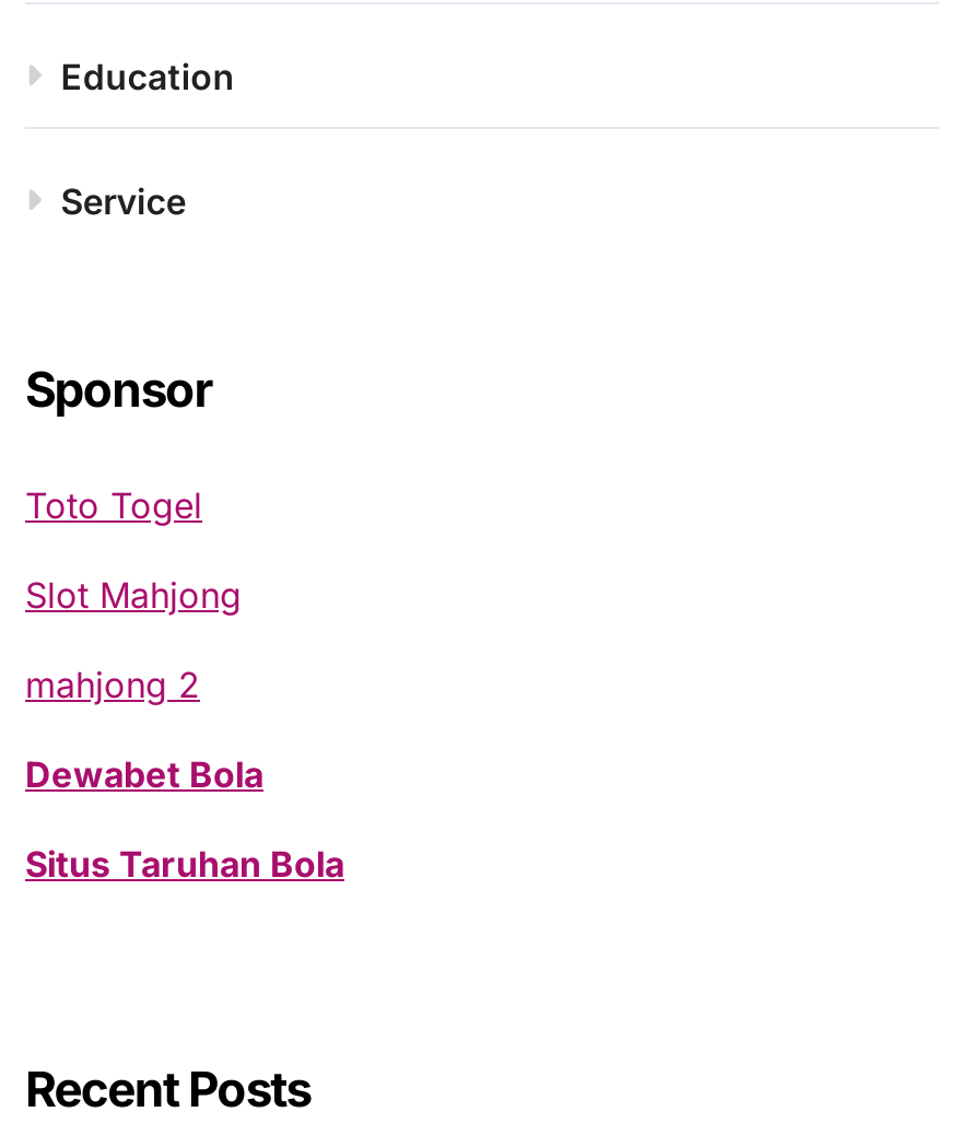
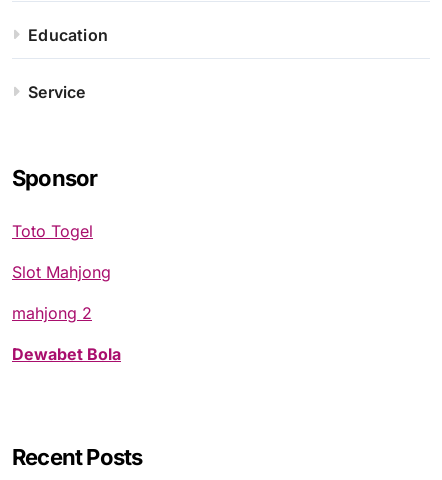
- Situs Taruhan Bola
